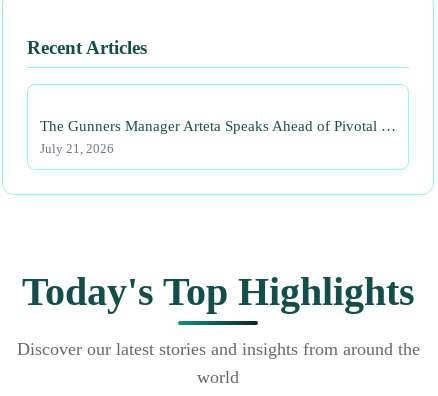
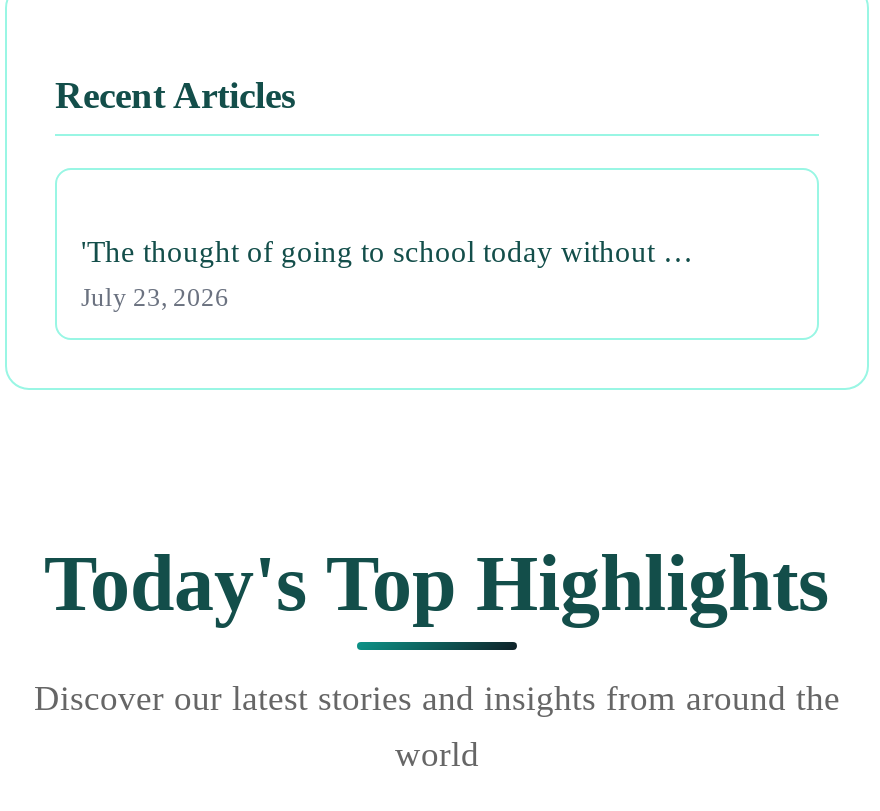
- The Gunners Manager Arteta Speaks Ahead of Pivotal …
+ 'The thought of going to school today without …

- July 21, 2026
+ July 23, 2026
